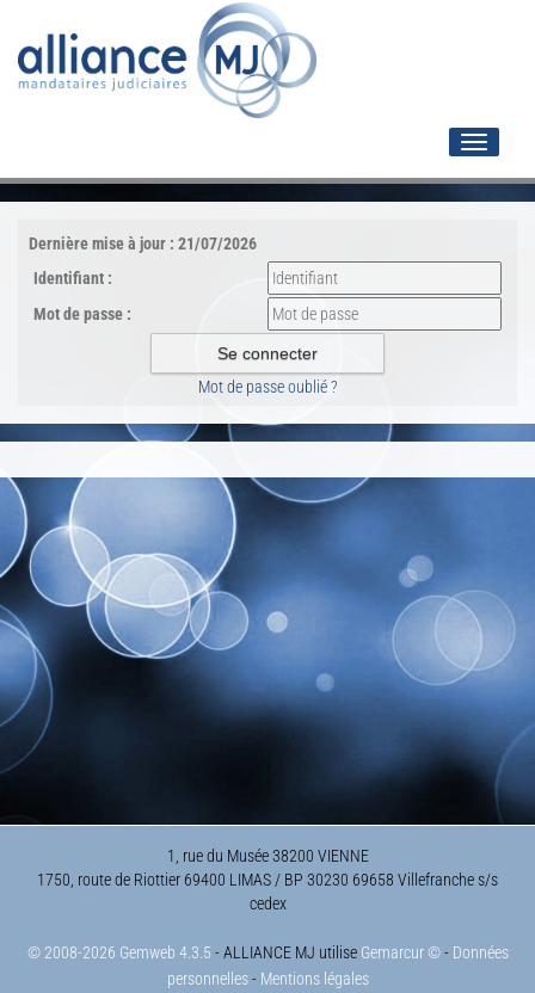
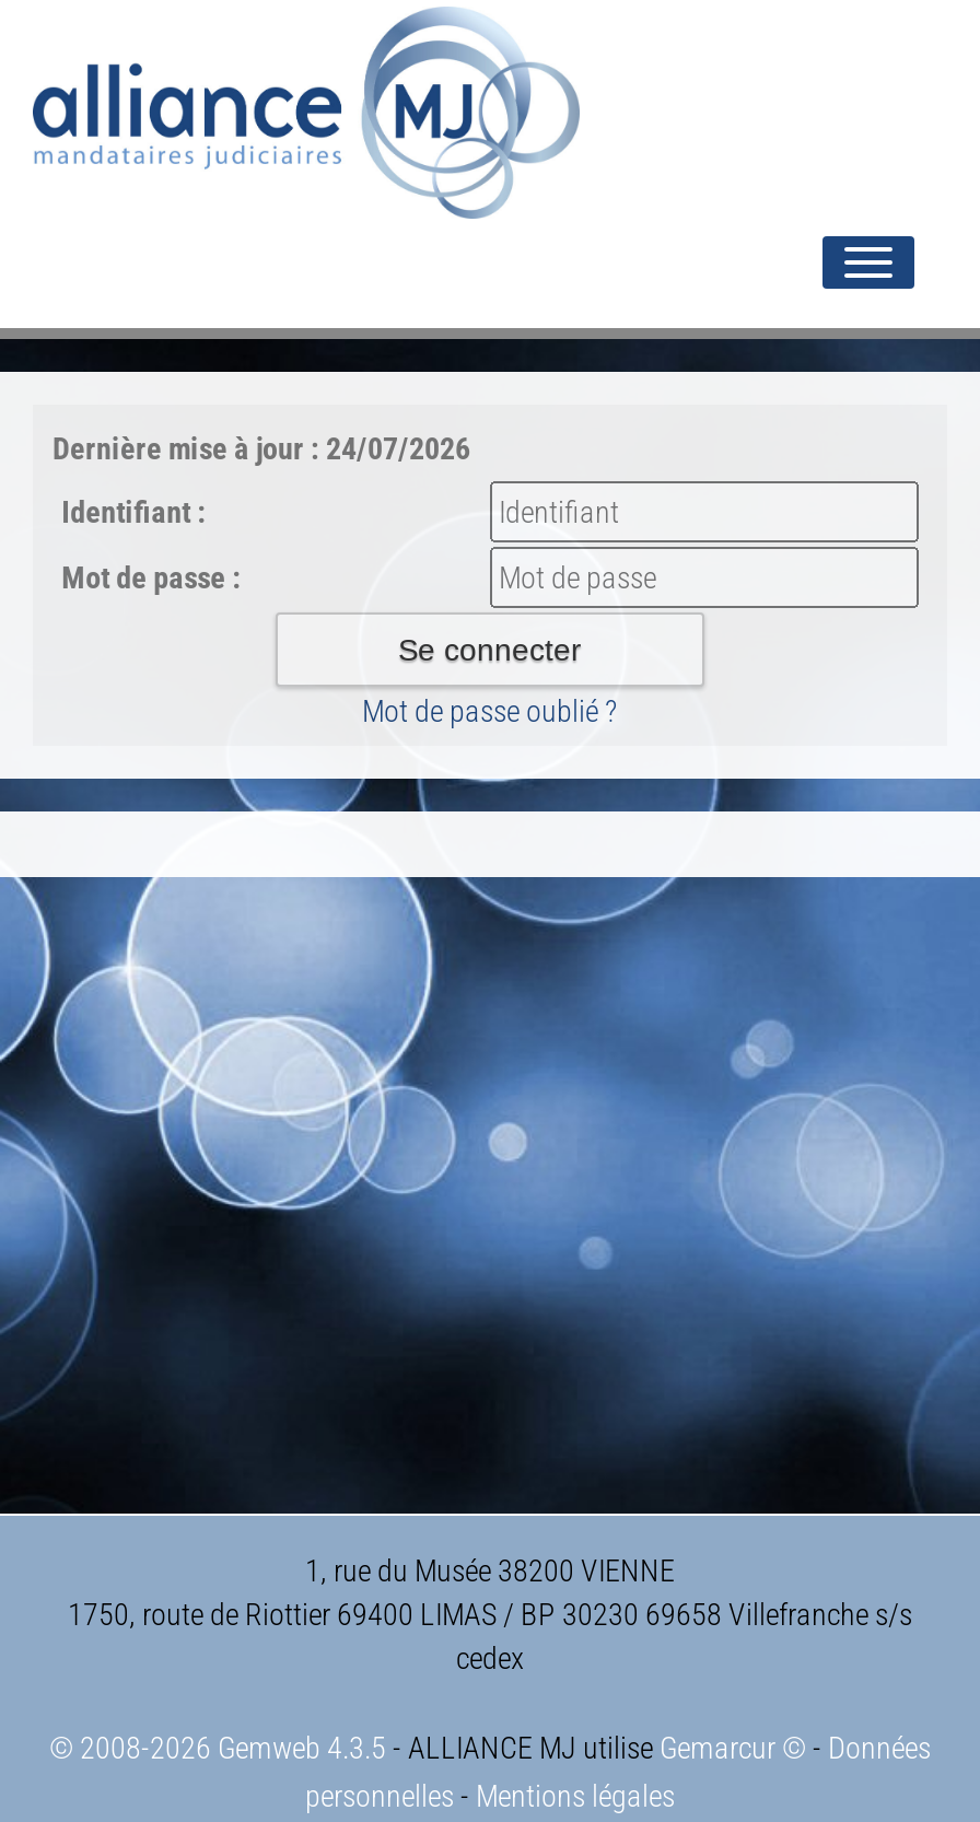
- Dernière mise à jour : 21/07/2026
+ Dernière mise à jour : 24/07/2026
